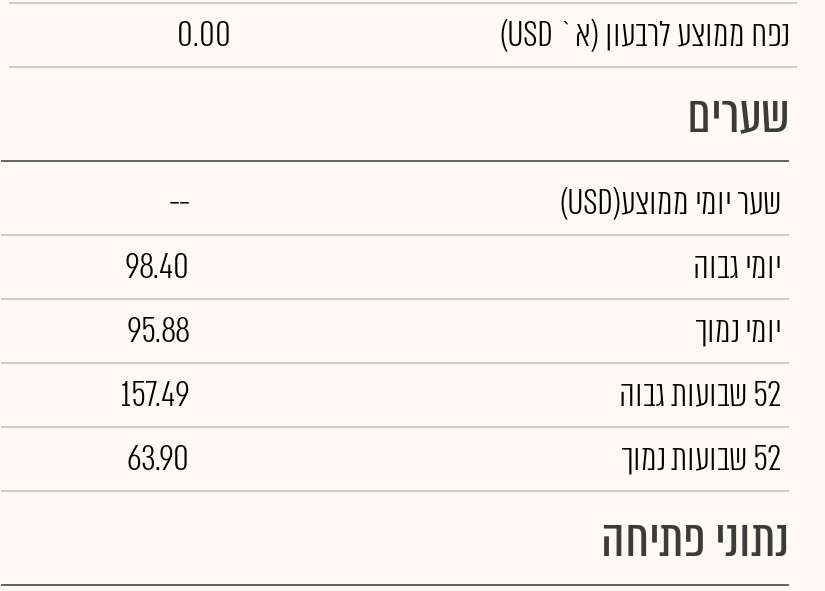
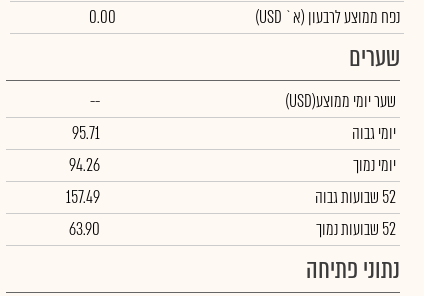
- 98.40
+ 95.71

- 95.88
+ 94.26
